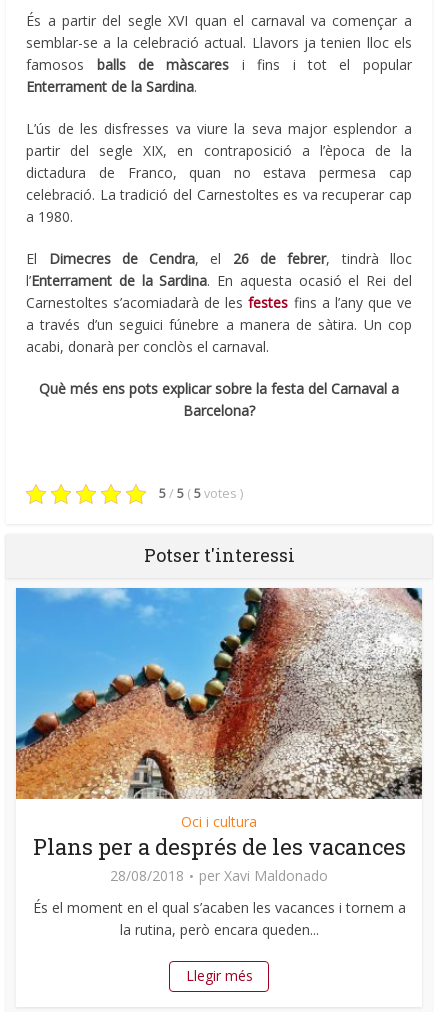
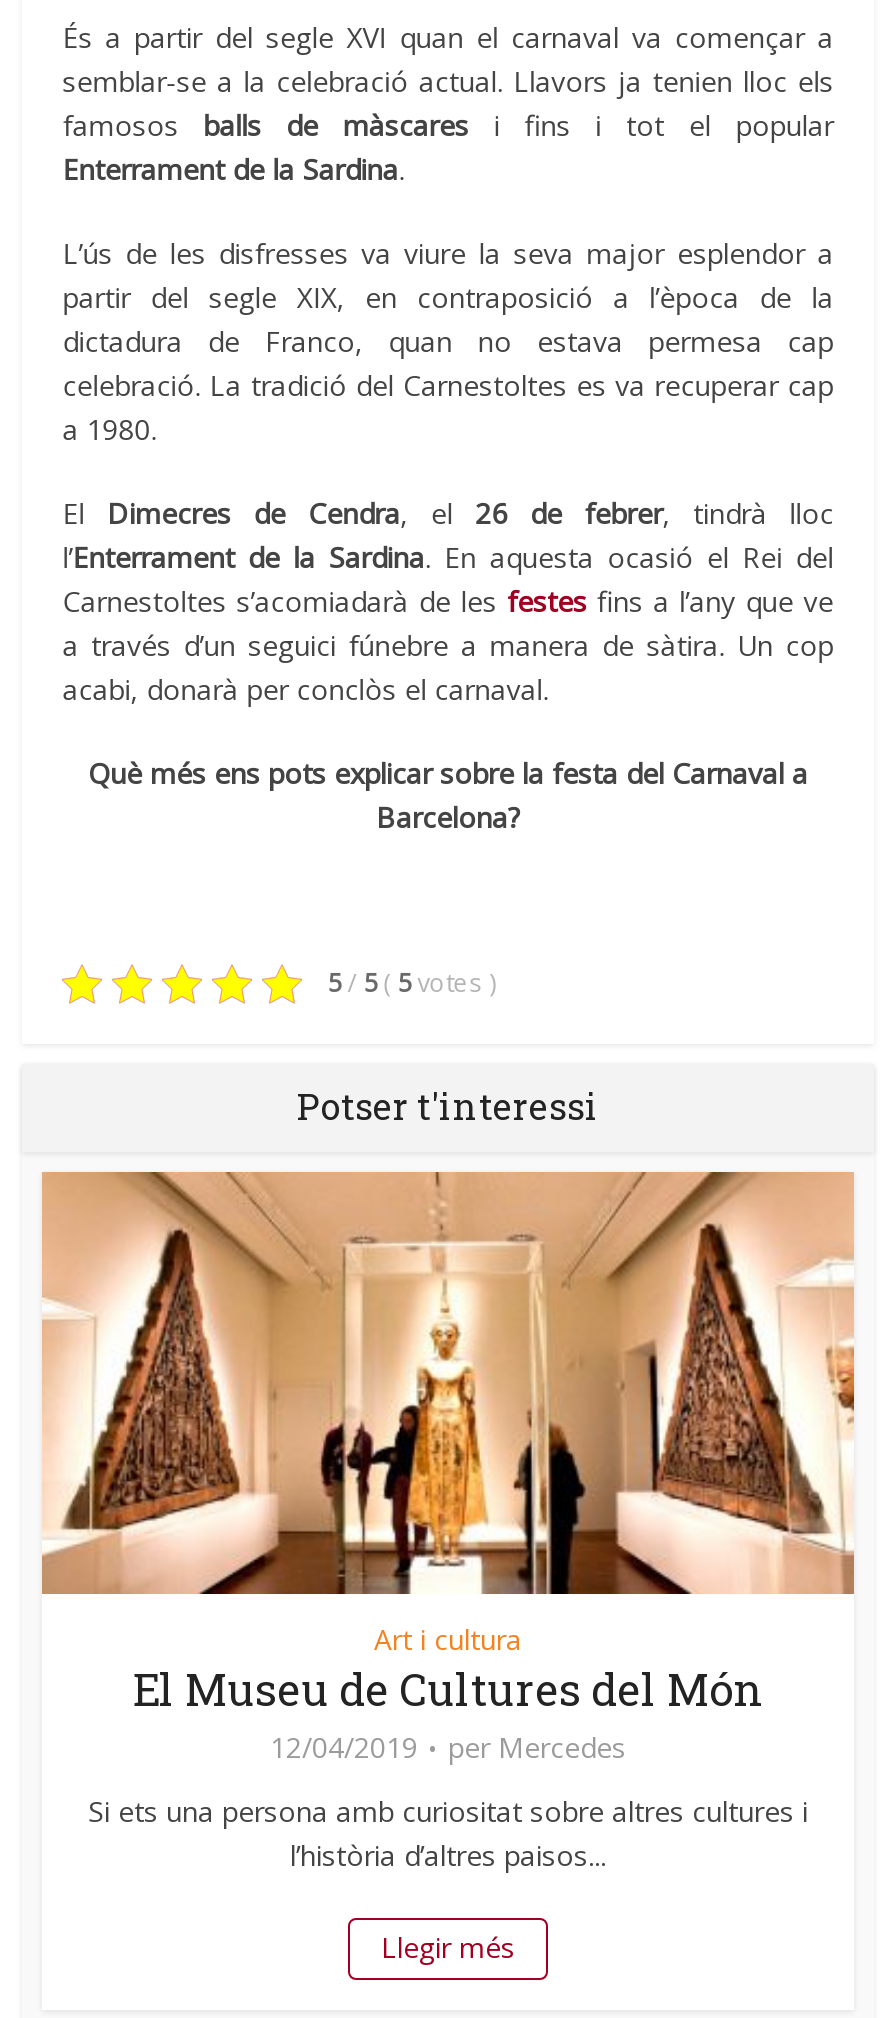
- [image]
- Oci i cultura
- Plans per a després de les vacances
- 28/08/2018
- per Xavi Maldonado
+ [image]
+ Art i cultura
+ El Museu de Cultures del Món
+ 12/04/2019
+ per Mercedes

- És el moment en el qual s’acaben les vacances i tornem a
- la rutina, però encara queden...
+ Si ets una persona amb curiositat sobre altres cultures i
+ l’història d’altres paisos...
